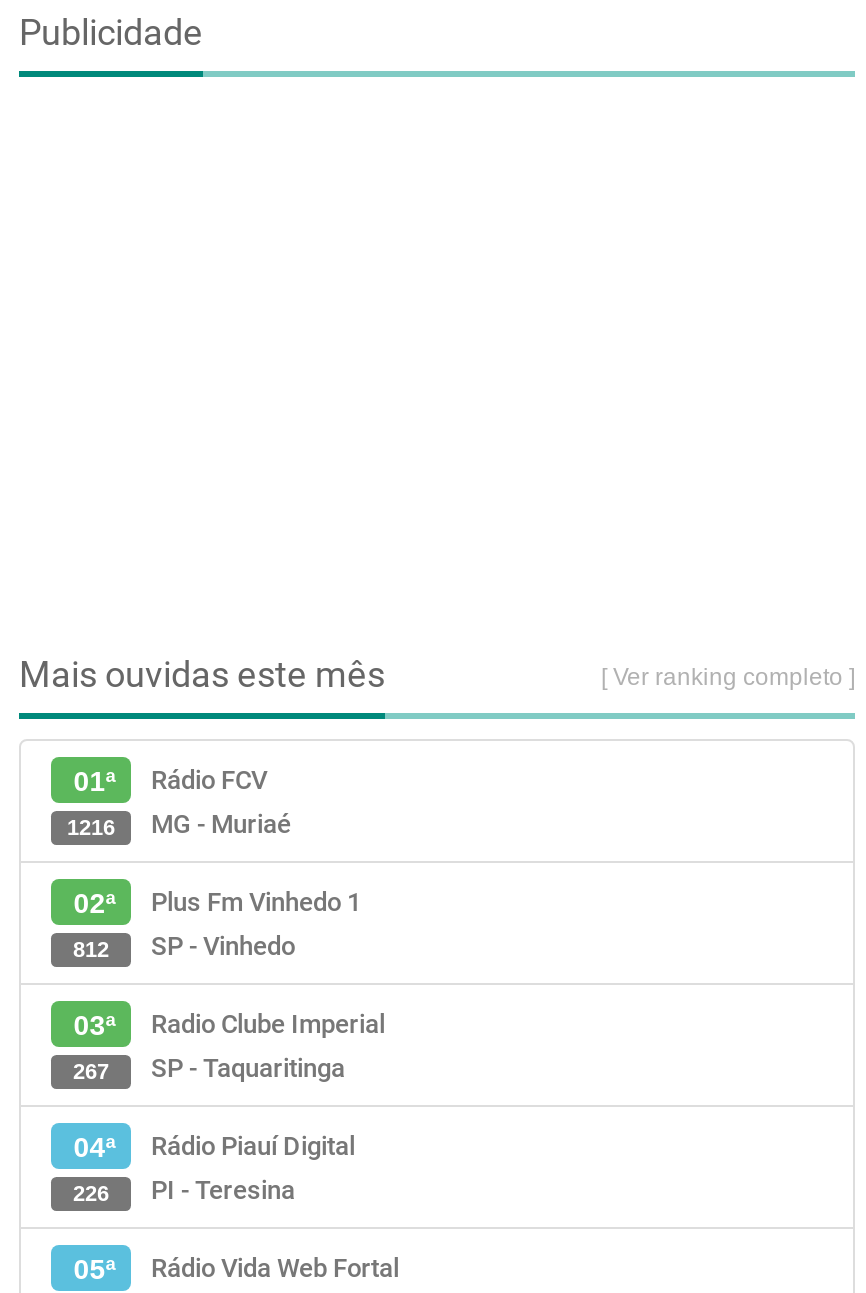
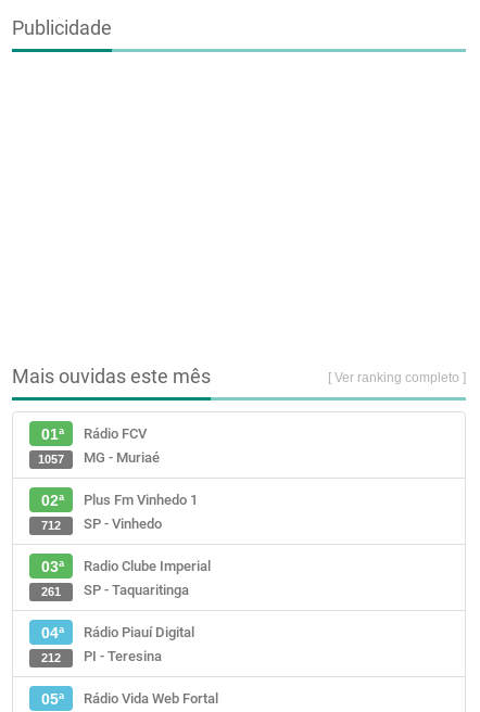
- 1216 MG - Muriaé
+ 1057 MG - Muriaé

- 812 SP - Vinhedo
+ 712 SP - Vinhedo

- 267 SP - Taquaritinga
+ 261 SP - Taquaritinga

- 226 PI - Teresina
+ 212 PI - Teresina
